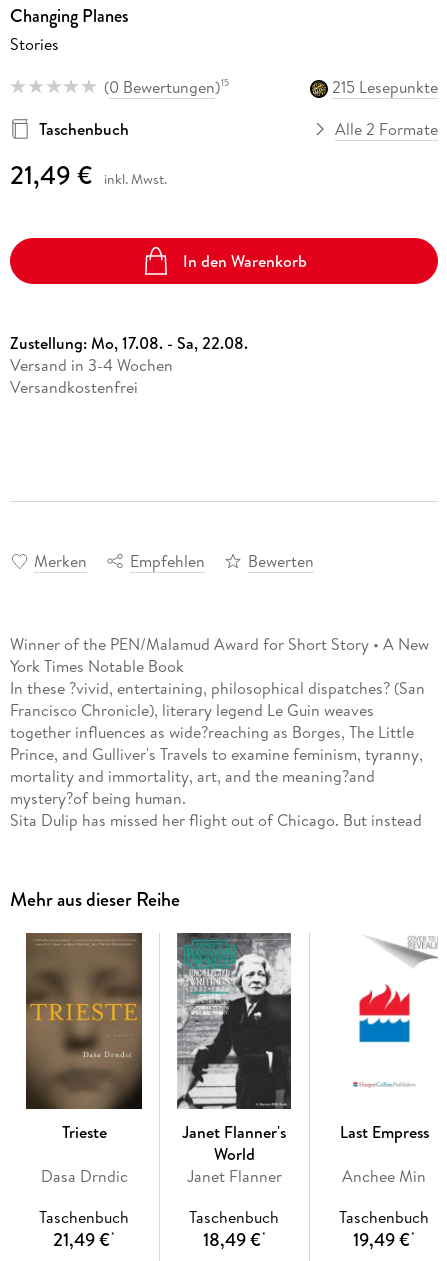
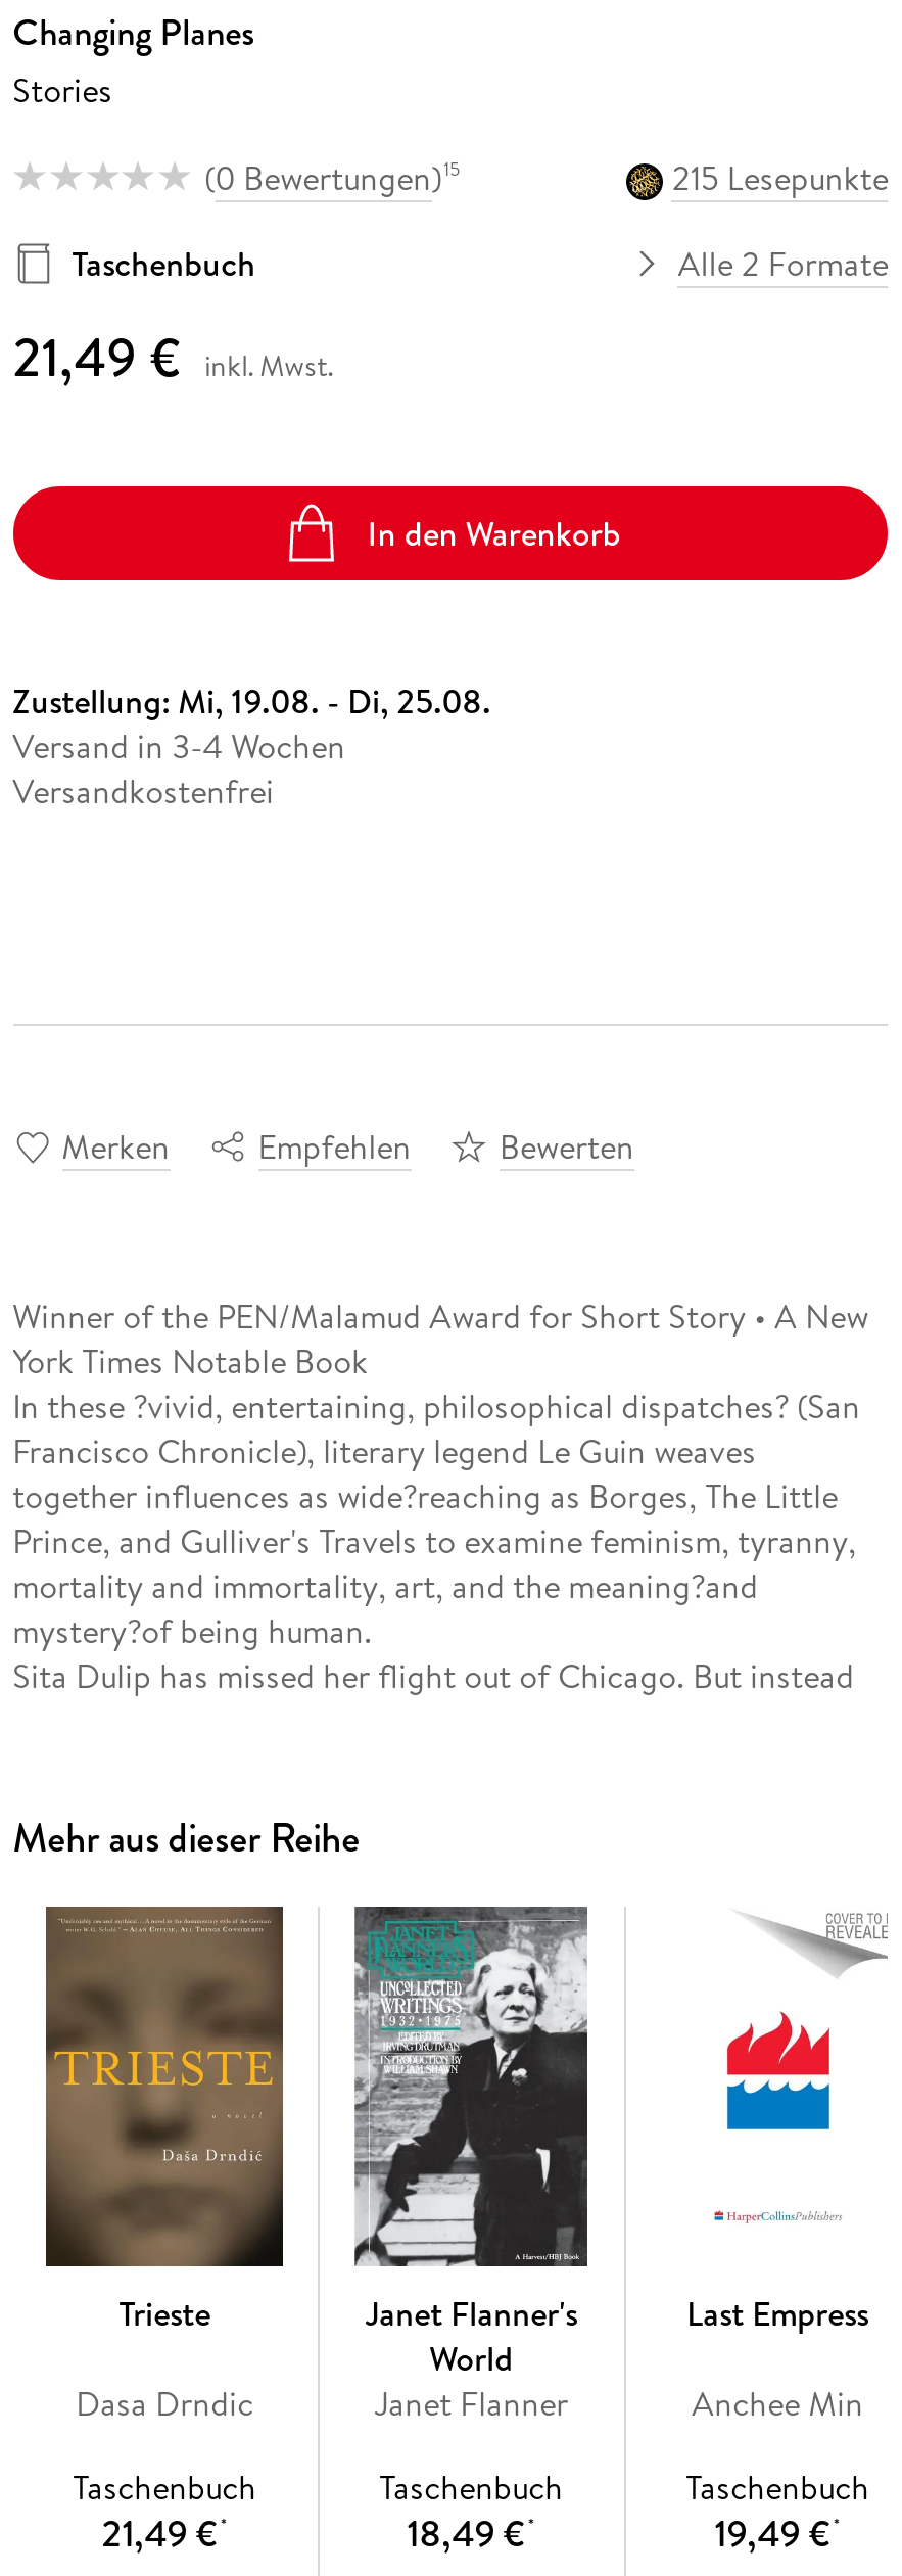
- Zustellung: Mo, 17.08. - Sa, 22.08.
+ Zustellung: Mi, 19.08. - Di, 25.08.
